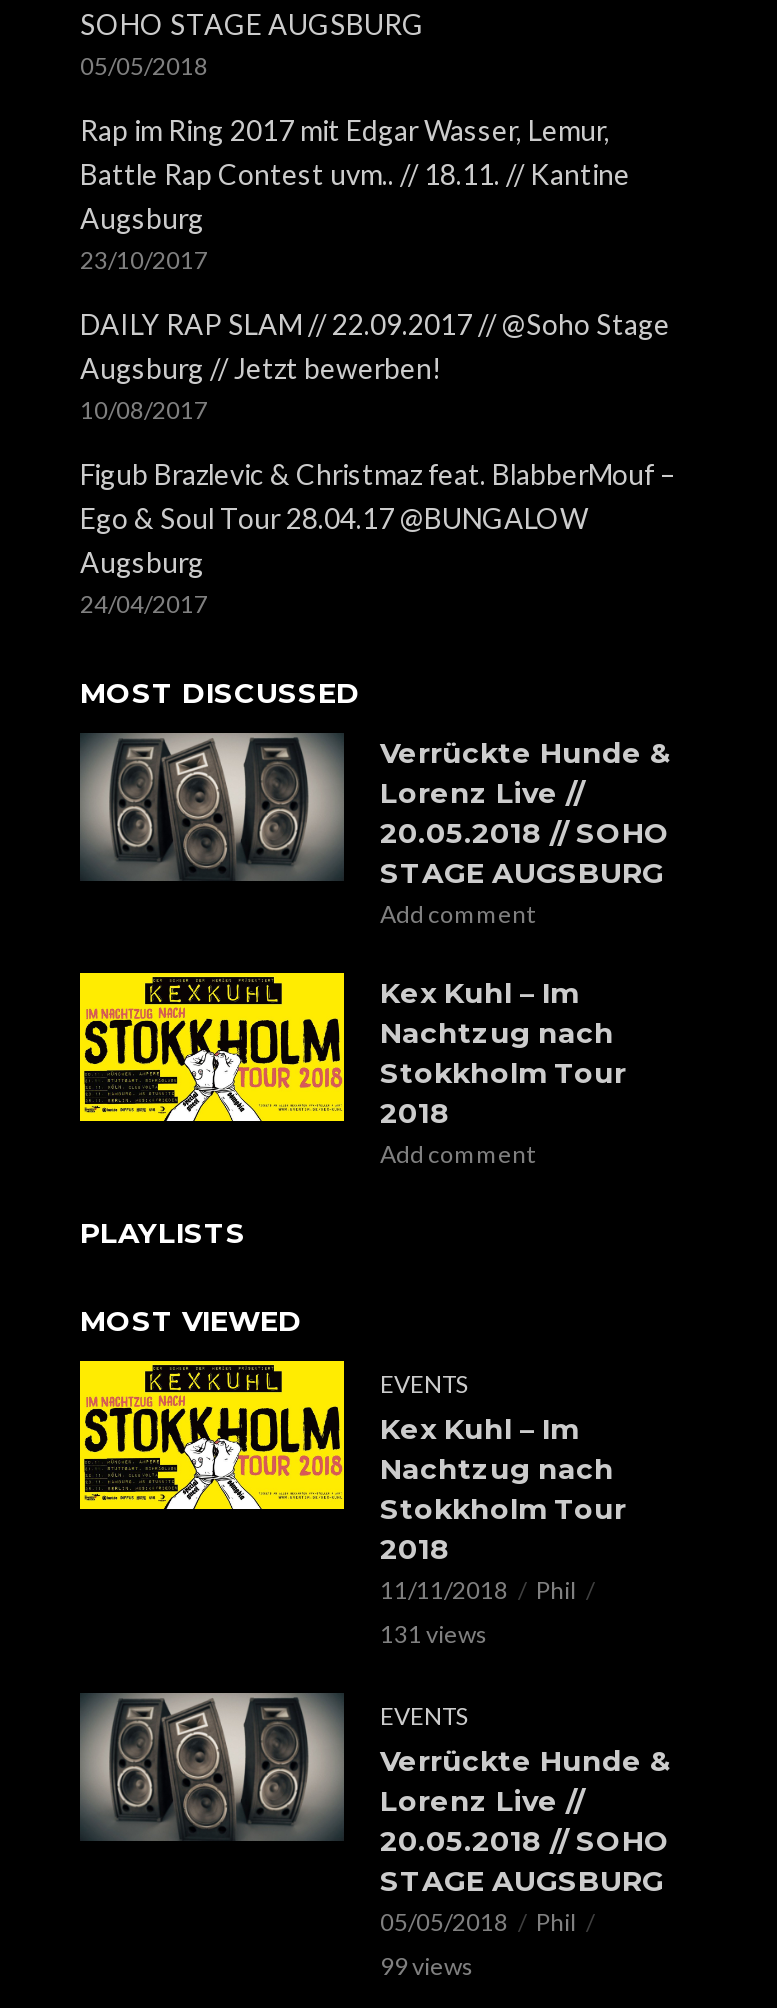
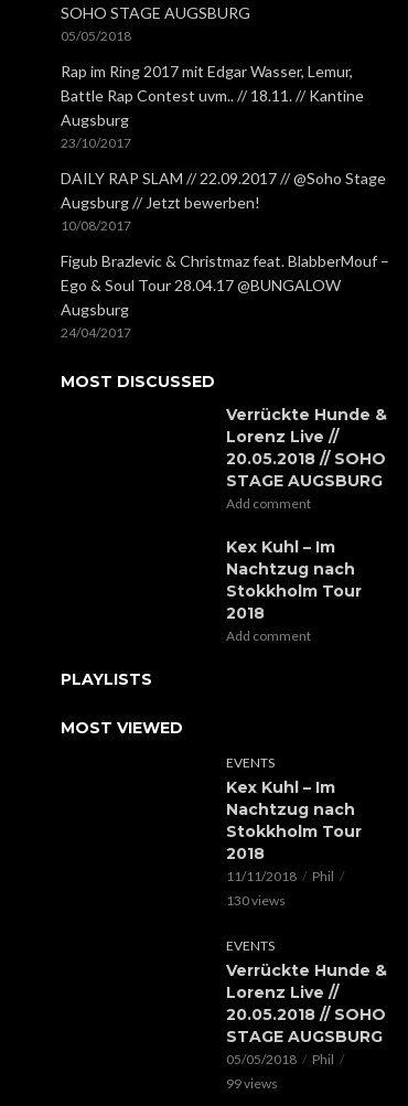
- [image]

- [image]

- [image]

- 131 views
+ 130 views

- [image]
